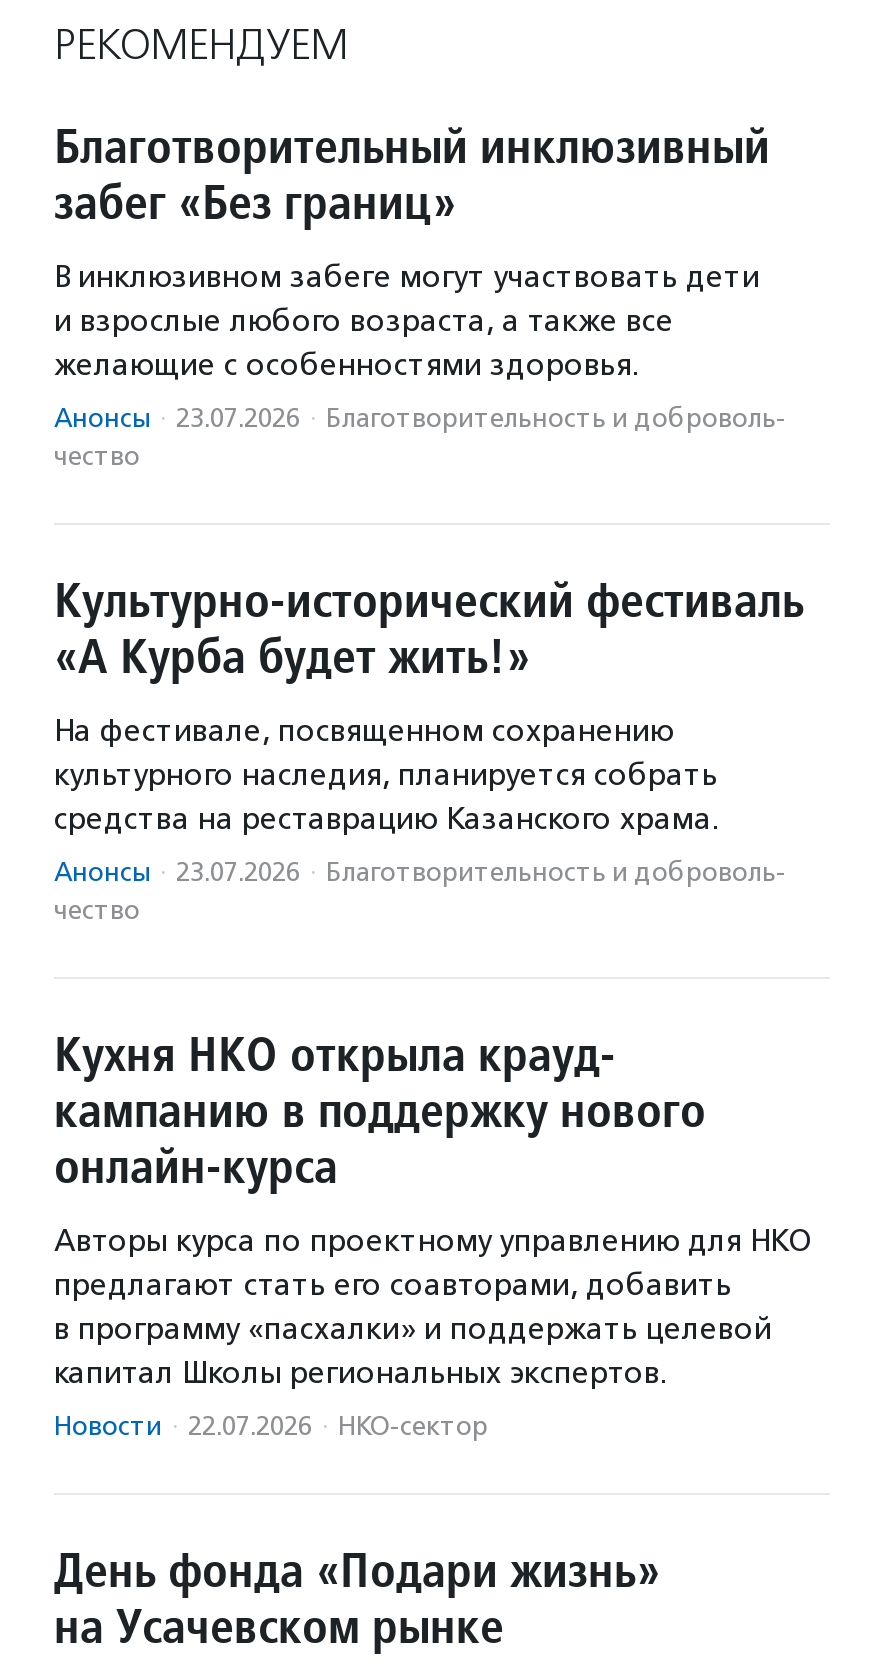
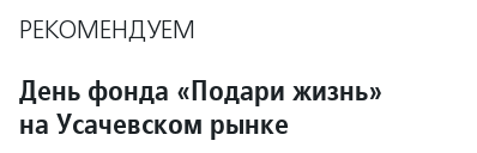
- Благотворительный инклюзивный
- забег «Без границ»
- В инклюзивном забеге могут участвовать дети
- и взрослые любого возраста, а также все
- желающие с особенностями здоровья.
- Анонсы · 23.07.2026 · Благотворительность и доброволь
- чество
- Культурно-исторический фестиваль
- «А Курба будет жить!»
- На фестивале, посвященном сохранению
- культурного наследия, планируется собрать
- средства на реставрацию Казанского храма.
- Анонсы · 23.07.2026 · Благотворительность и доброволь
- чество
- Кухня НКО открыла крауд-
- кампанию в поддержку нового
- онлайн-курса
- Авторы курса по проектному управлению для НКО
- предлагают стать его соавторами, добавить
- в программу «пасхалки» и поддержать целевой
- капитал Школы региональных экспертов.
- Новости · 22.07.2026 · НКО-сектор
